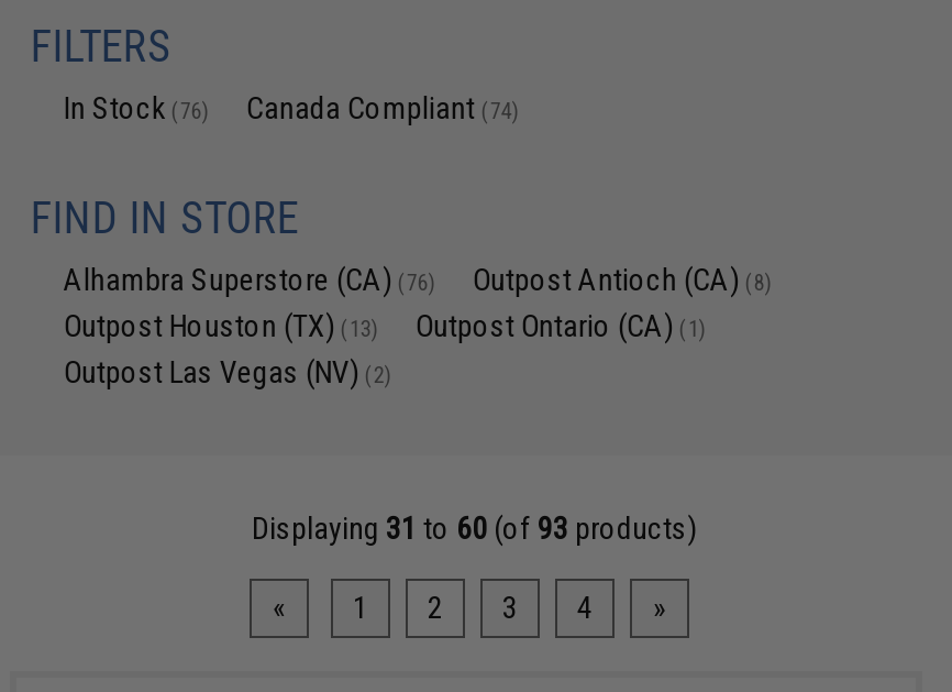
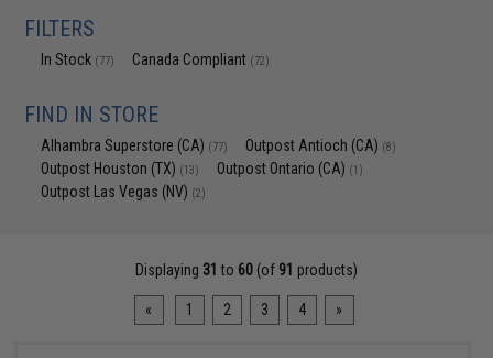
- In Stock (76)
+ In Stock (77)

- Canada Compliant (74)
+ Canada Compliant (72)

- Alhambra Superstore (CA) (76)
+ Alhambra Superstore (CA) (77)

- Displaying 31 to 60 (of 93 products)
+ Displaying 31 to 60 (of 91 products)
